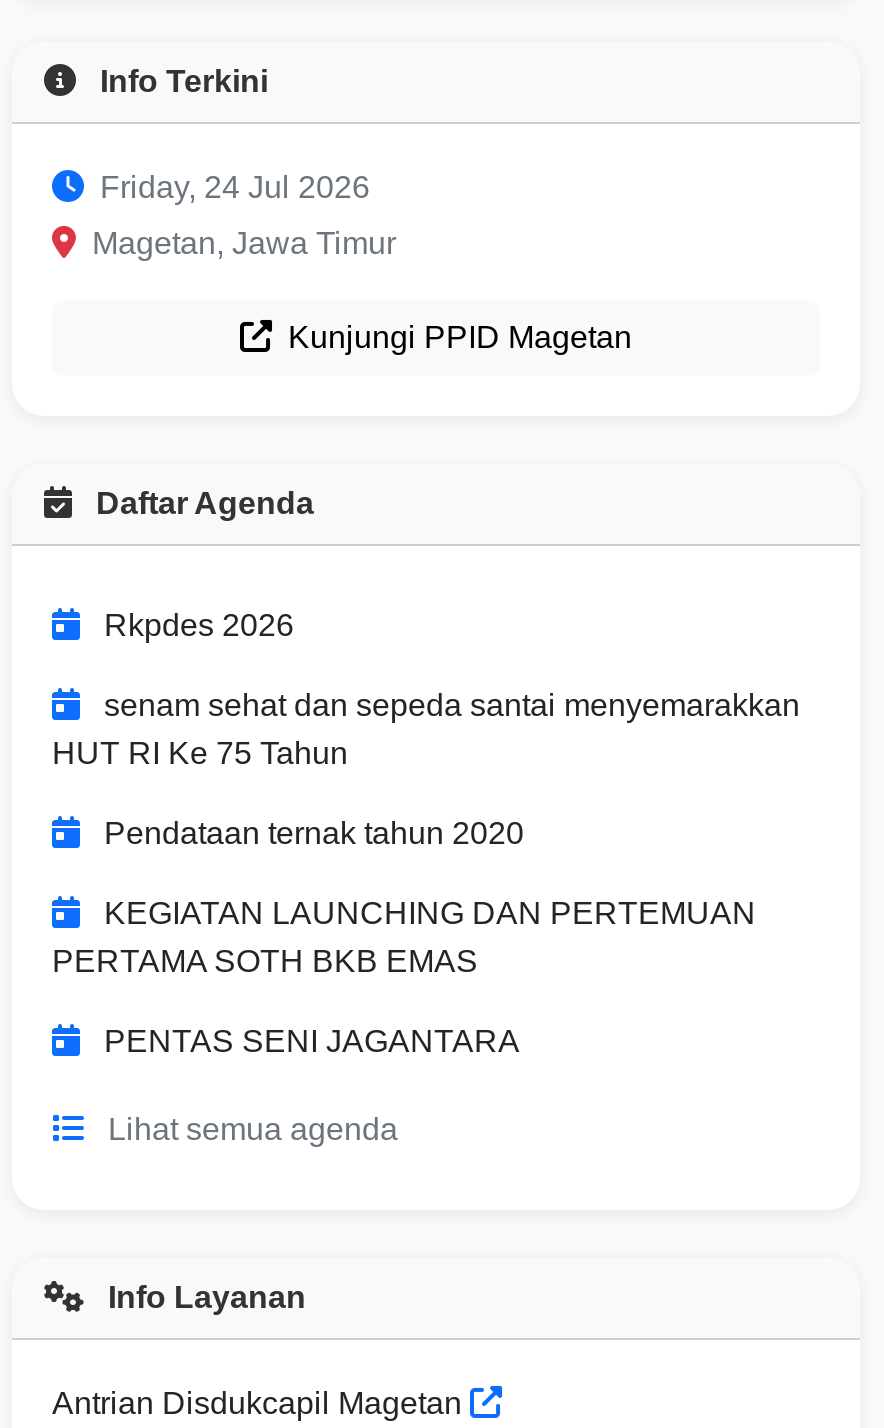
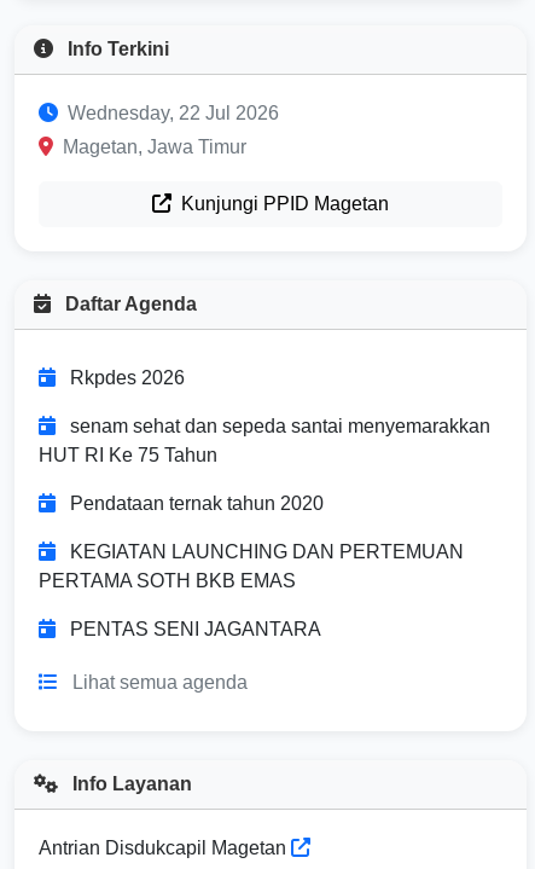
- Friday, 24 Jul 2026
+ Wednesday, 22 Jul 2026
